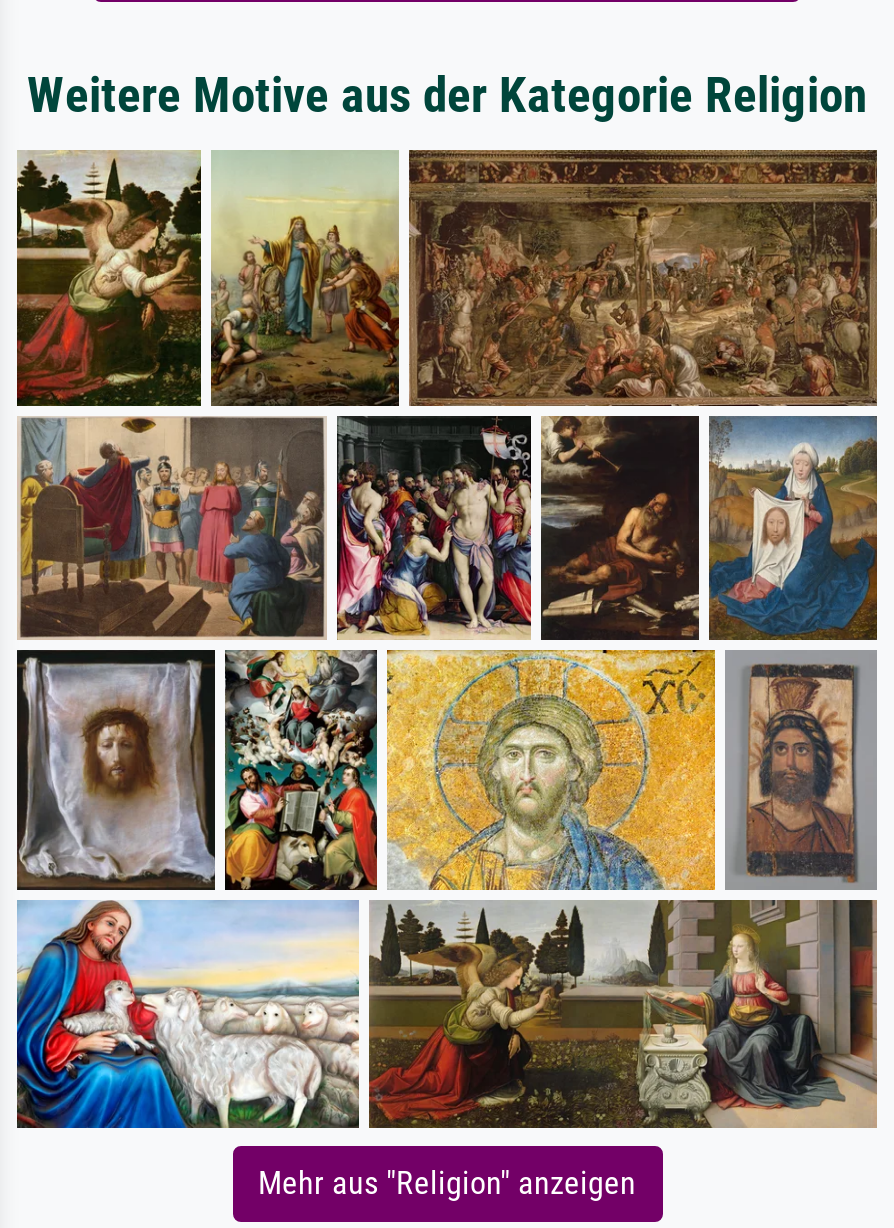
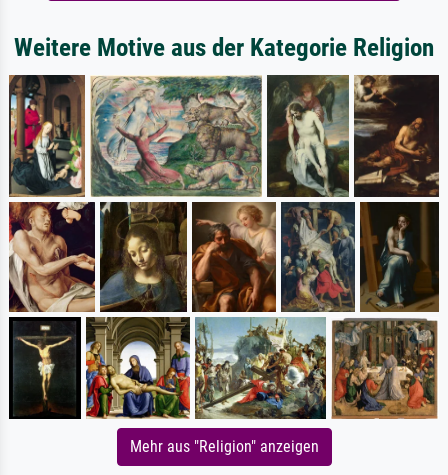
- [image]
+ [image]
